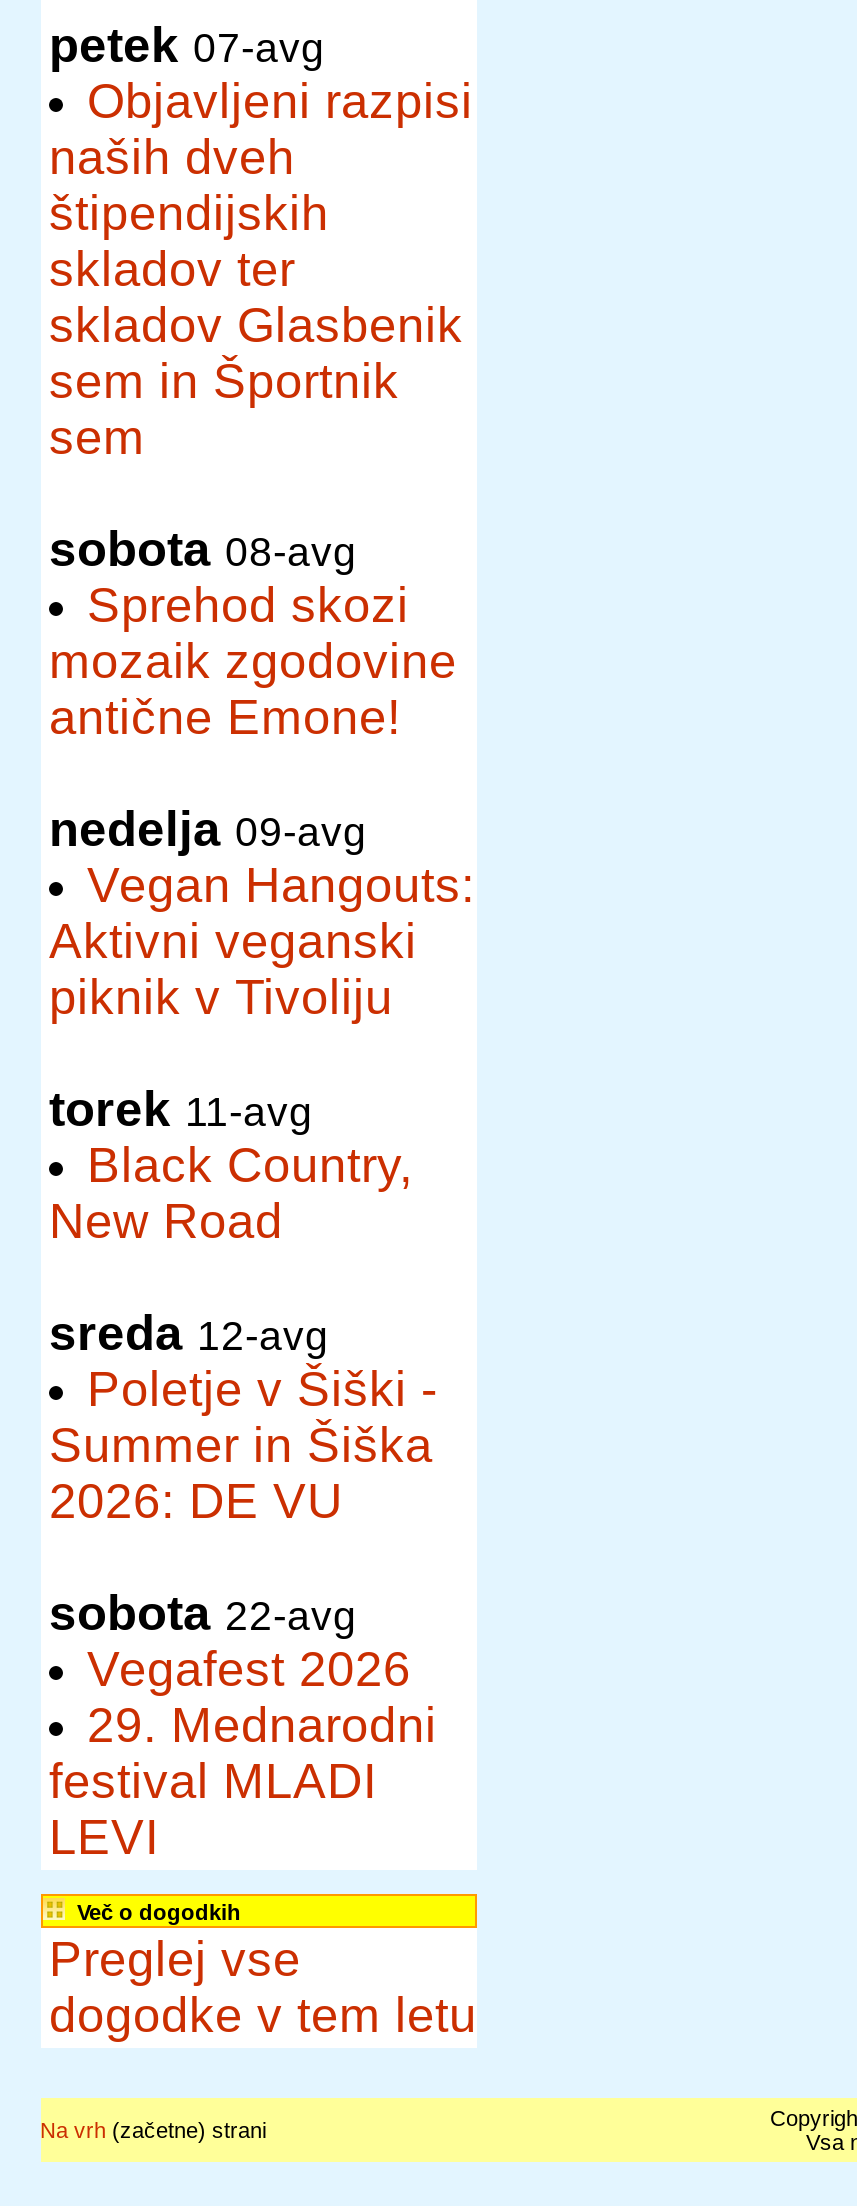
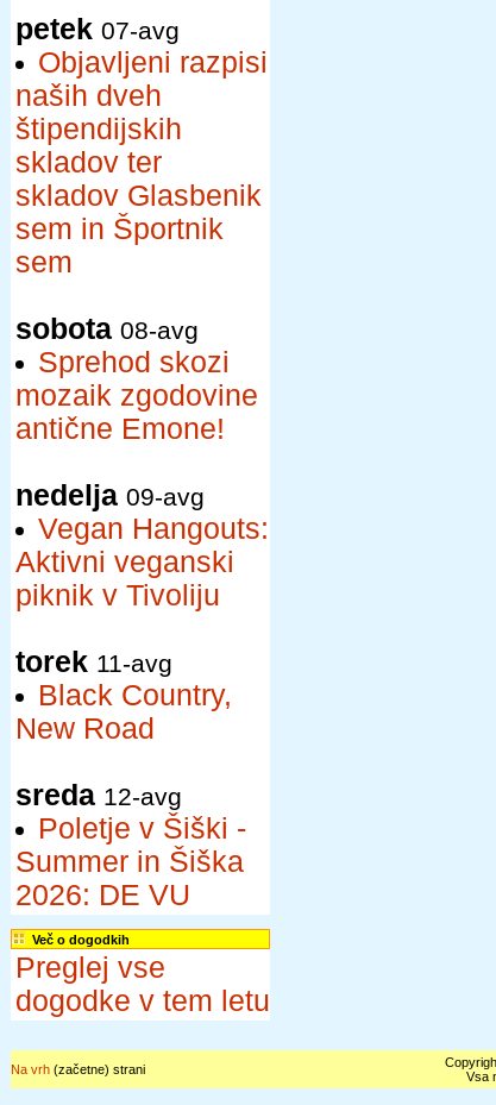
- sobota 22-avg
- Vegafest 2026
- 29. Mednarodni
- festival MLADI
- LEVI
